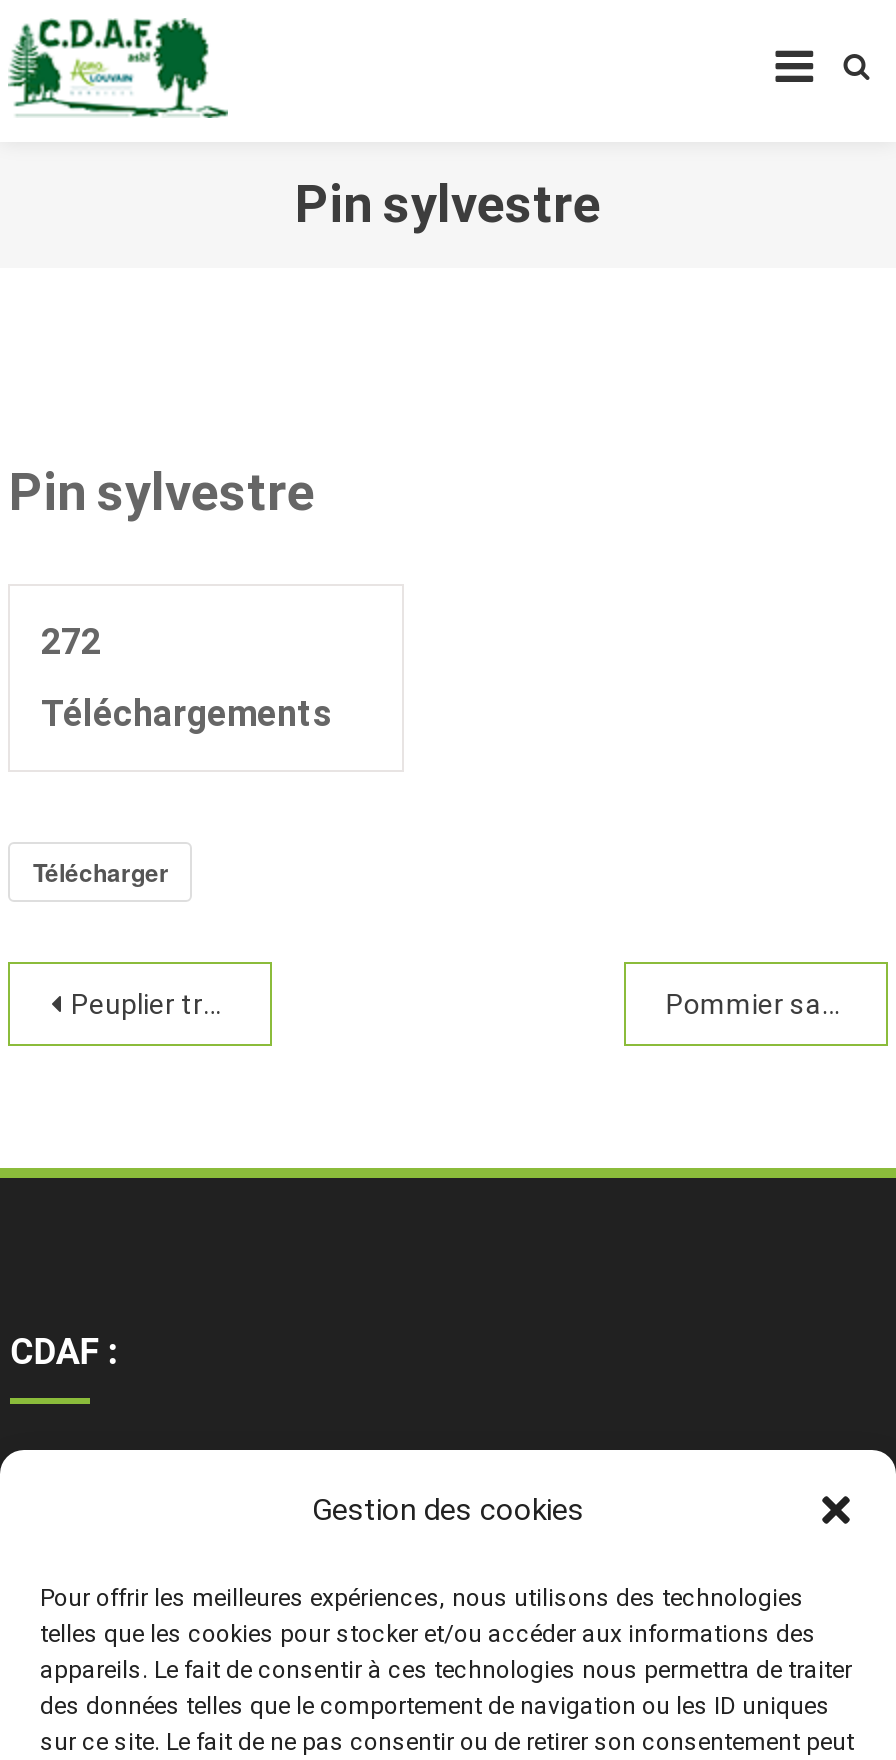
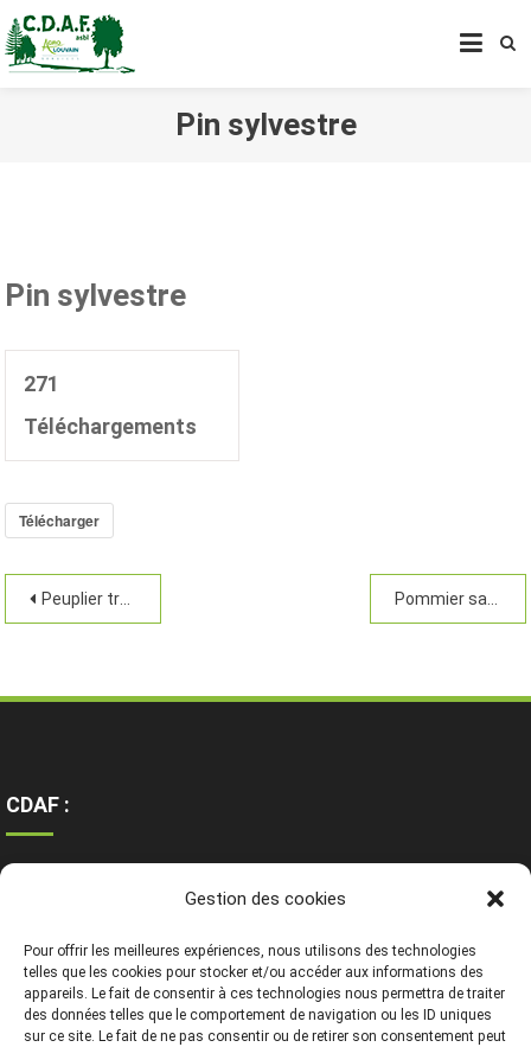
- 272
+ 271
